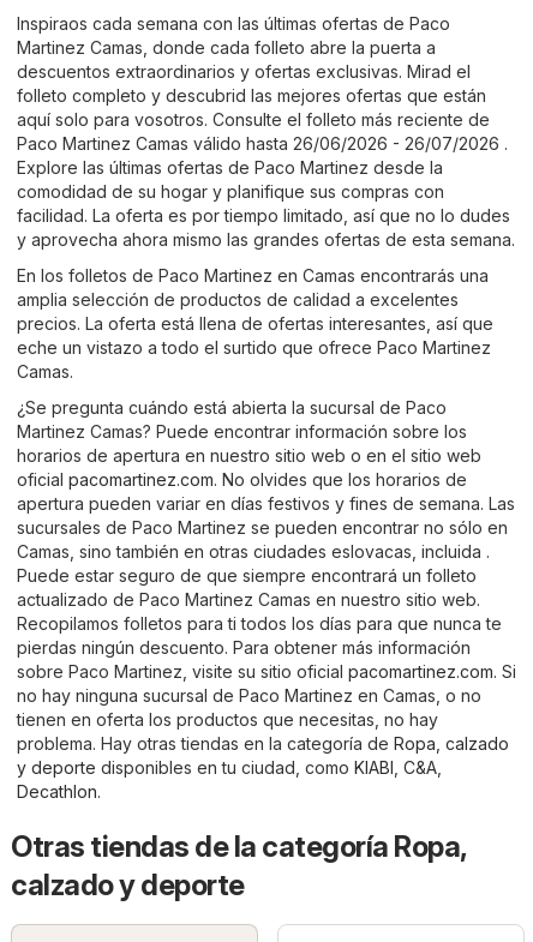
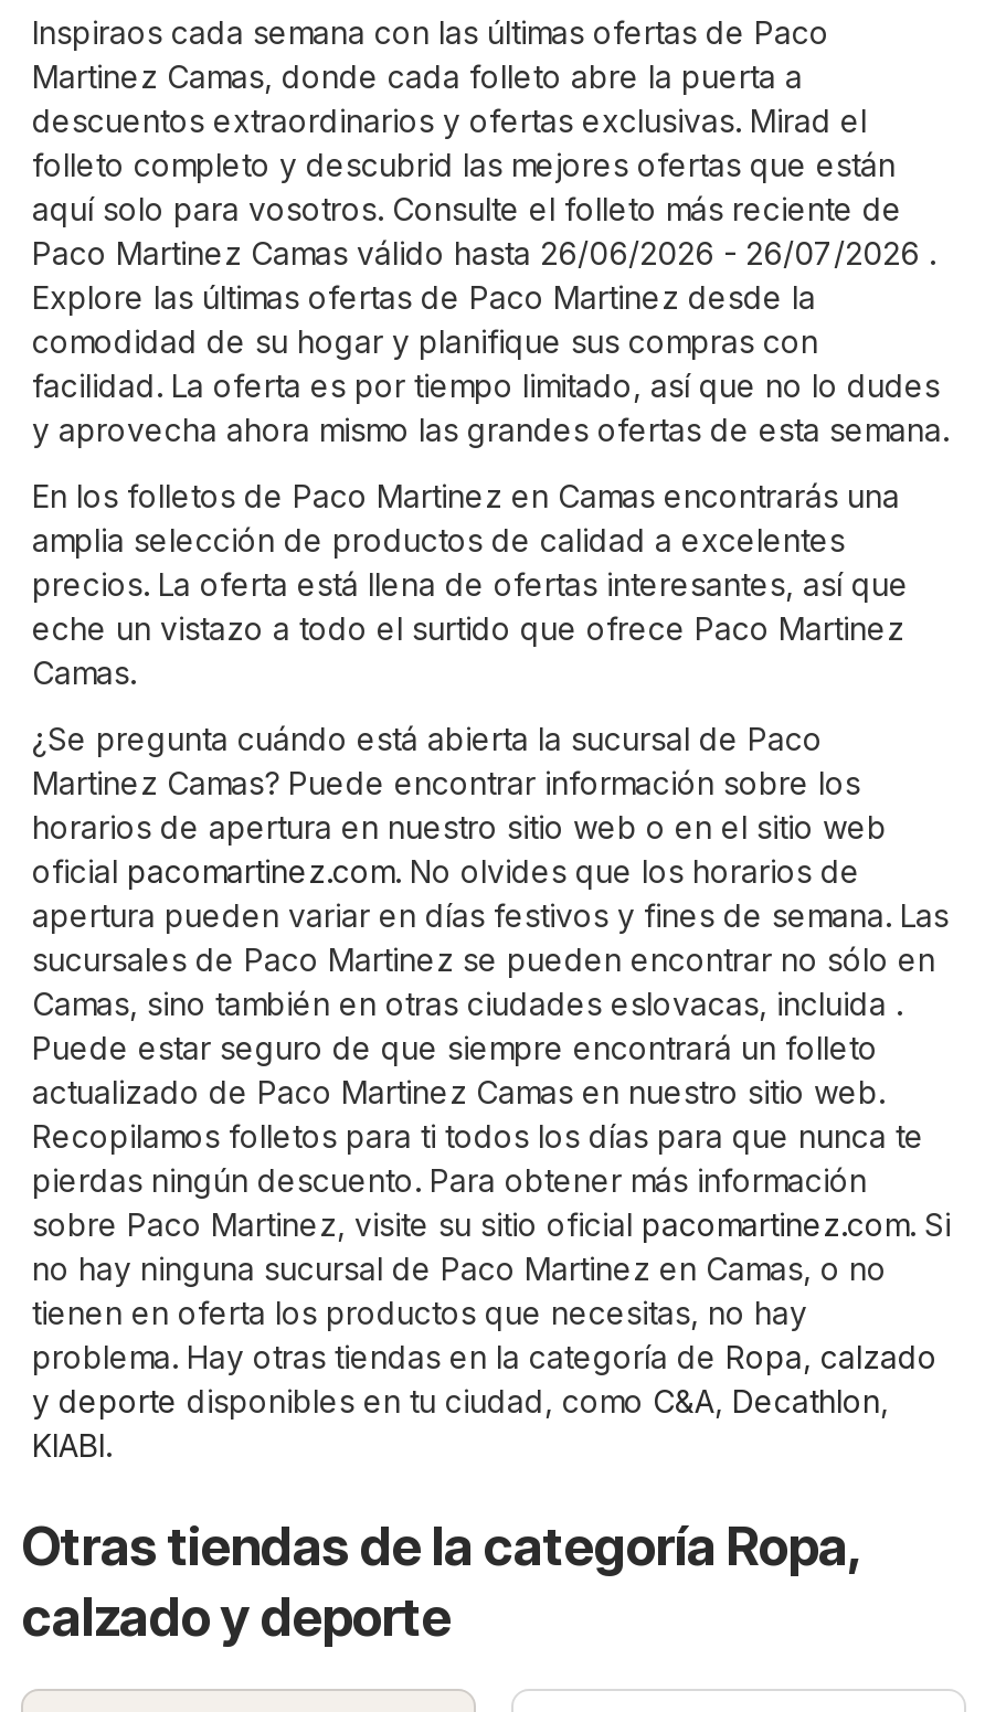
- y deporte disponibles en tu ciudad, como KIABI, C&A,
- Decathlon.
+ y deporte disponibles en tu ciudad, como C&A, Decathlon,
+ KIABI.
